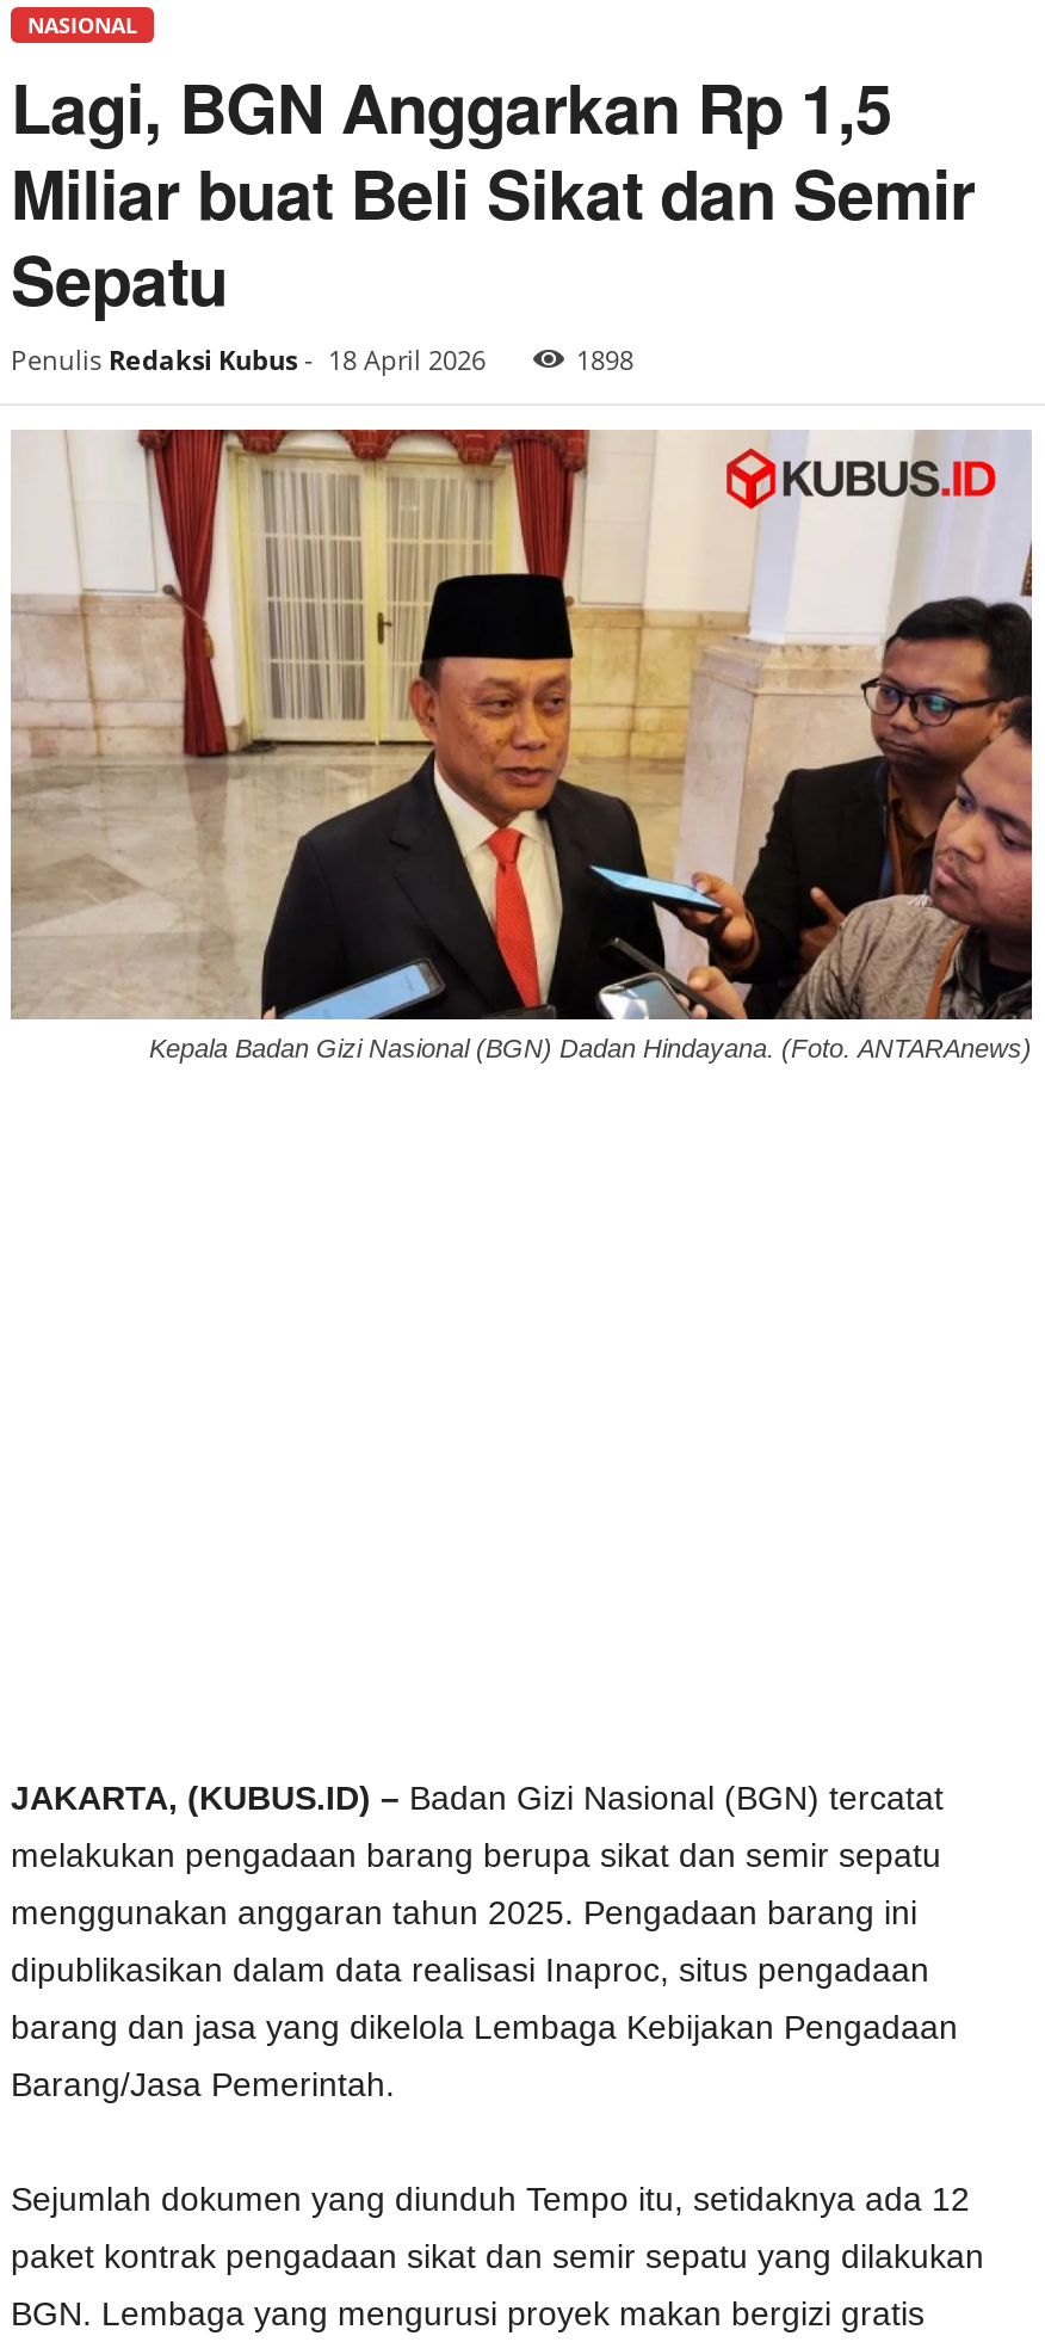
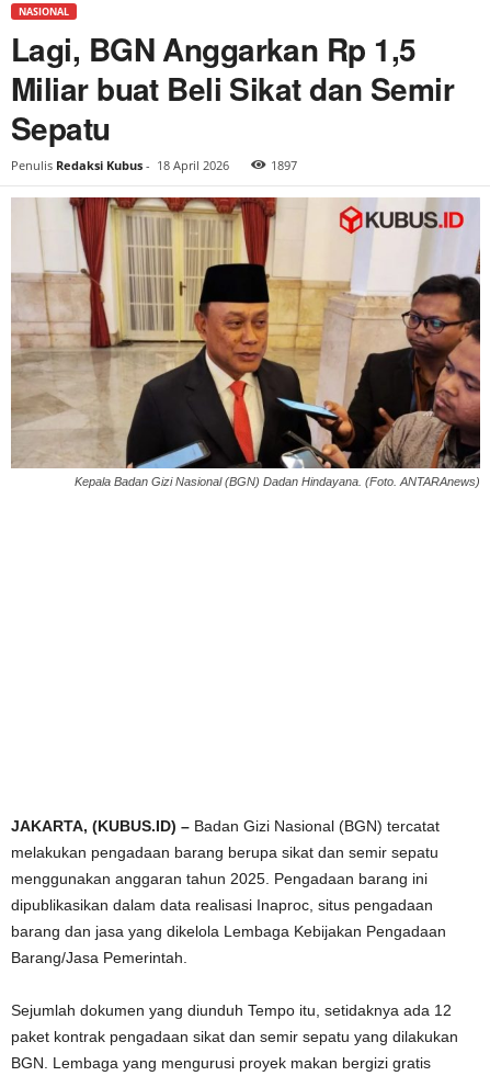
- 1898
+ 1897
